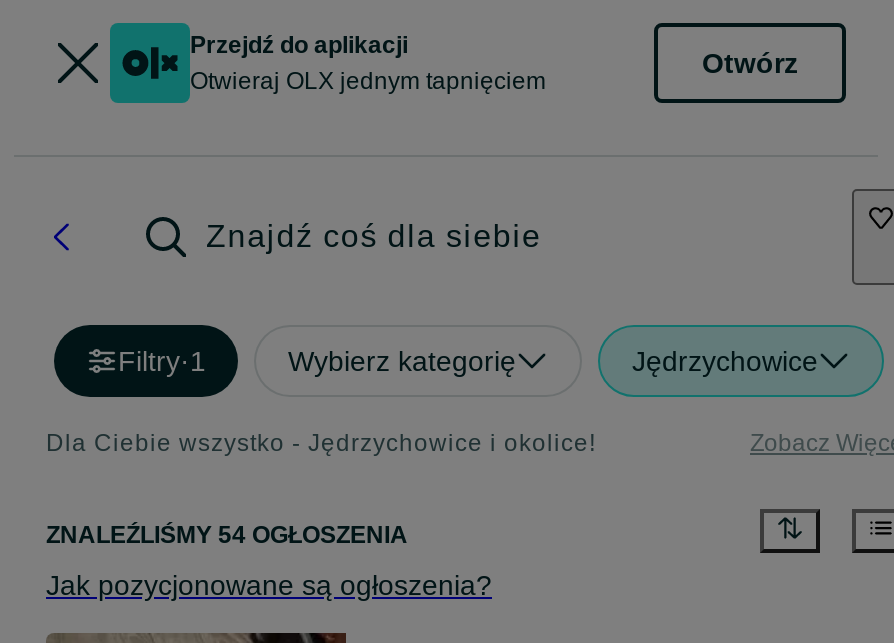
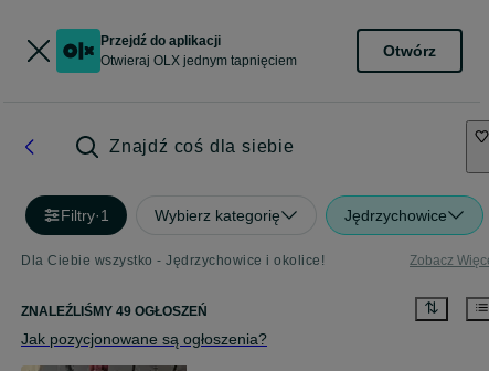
- ZNALEŹLIŚMY 54 OGŁOSZENIA
+ ZNALEŹLIŚMY 49 OGŁOSZEŃ
